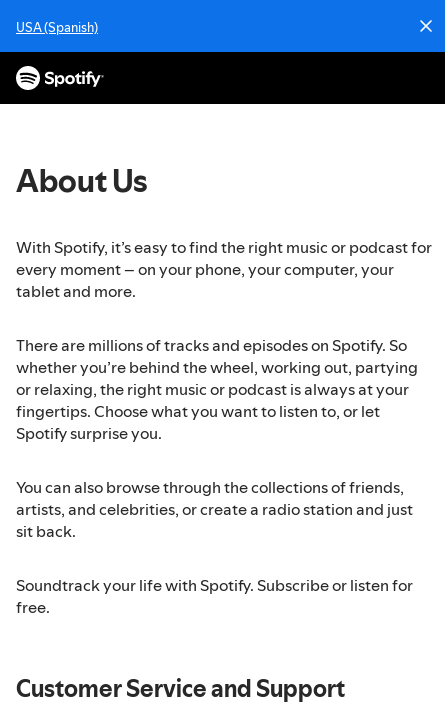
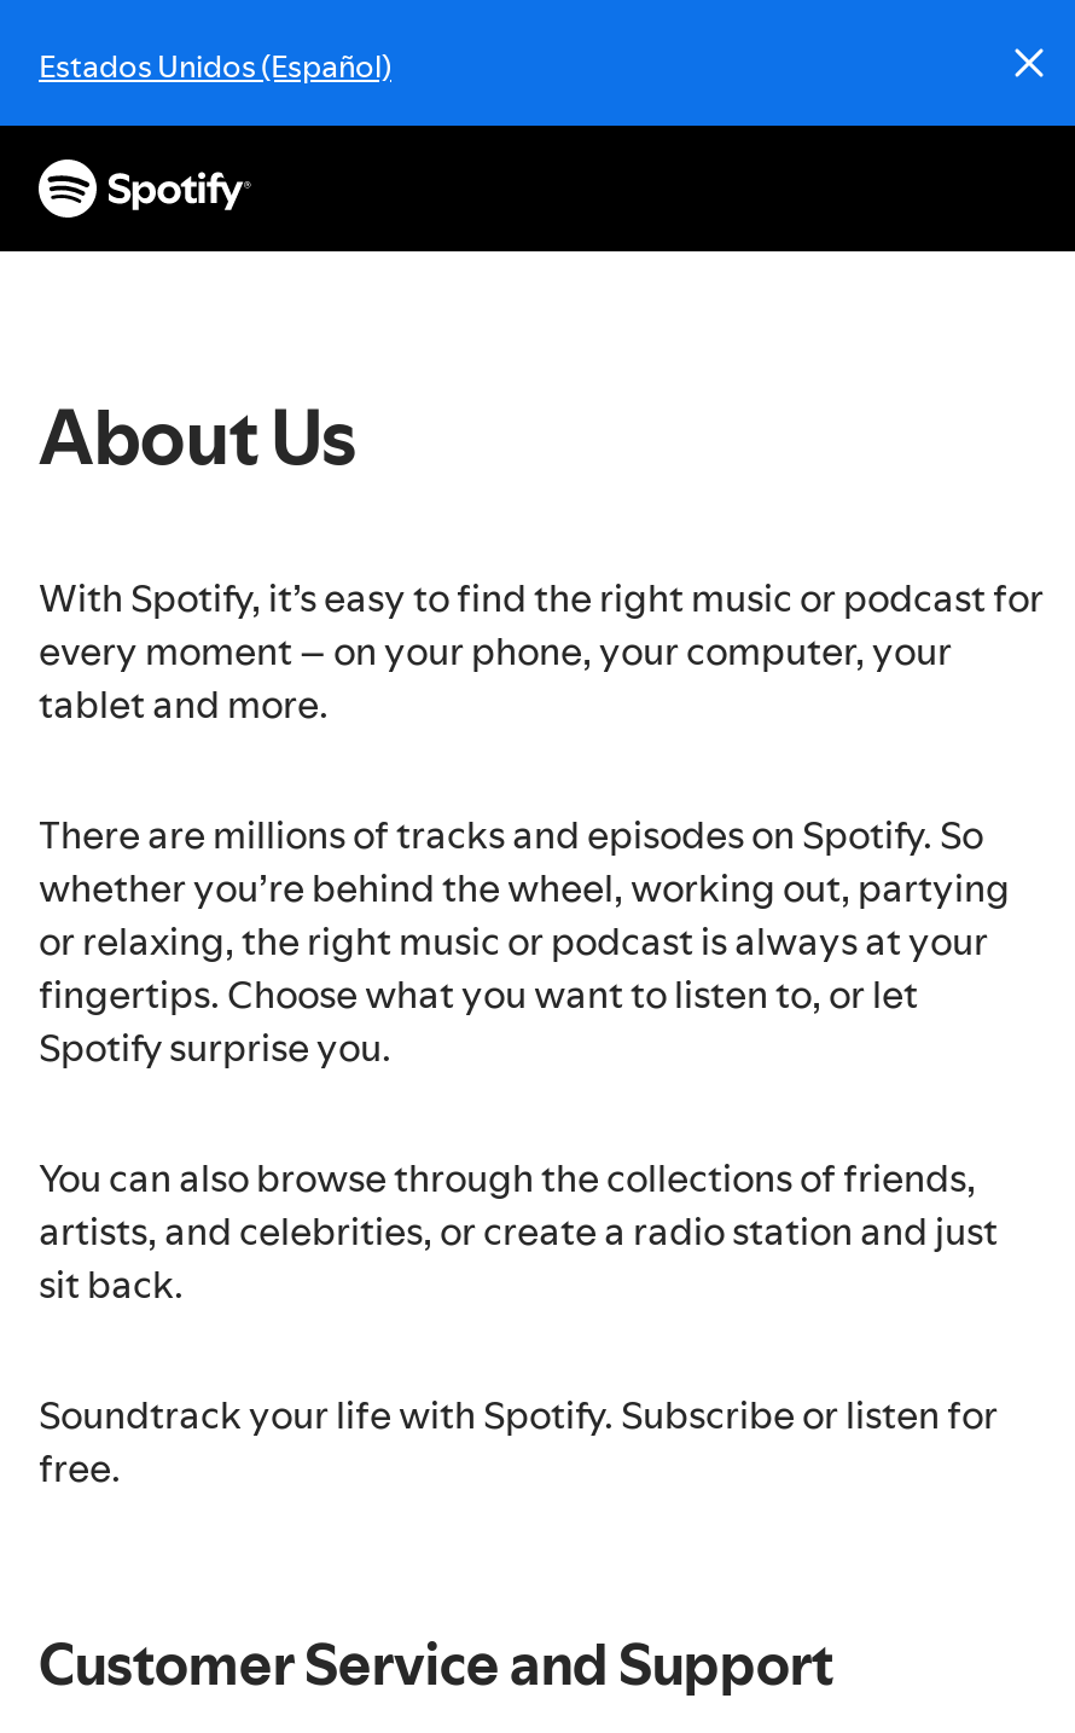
- USA (Spanish)
+ Estados Unidos (Español)
